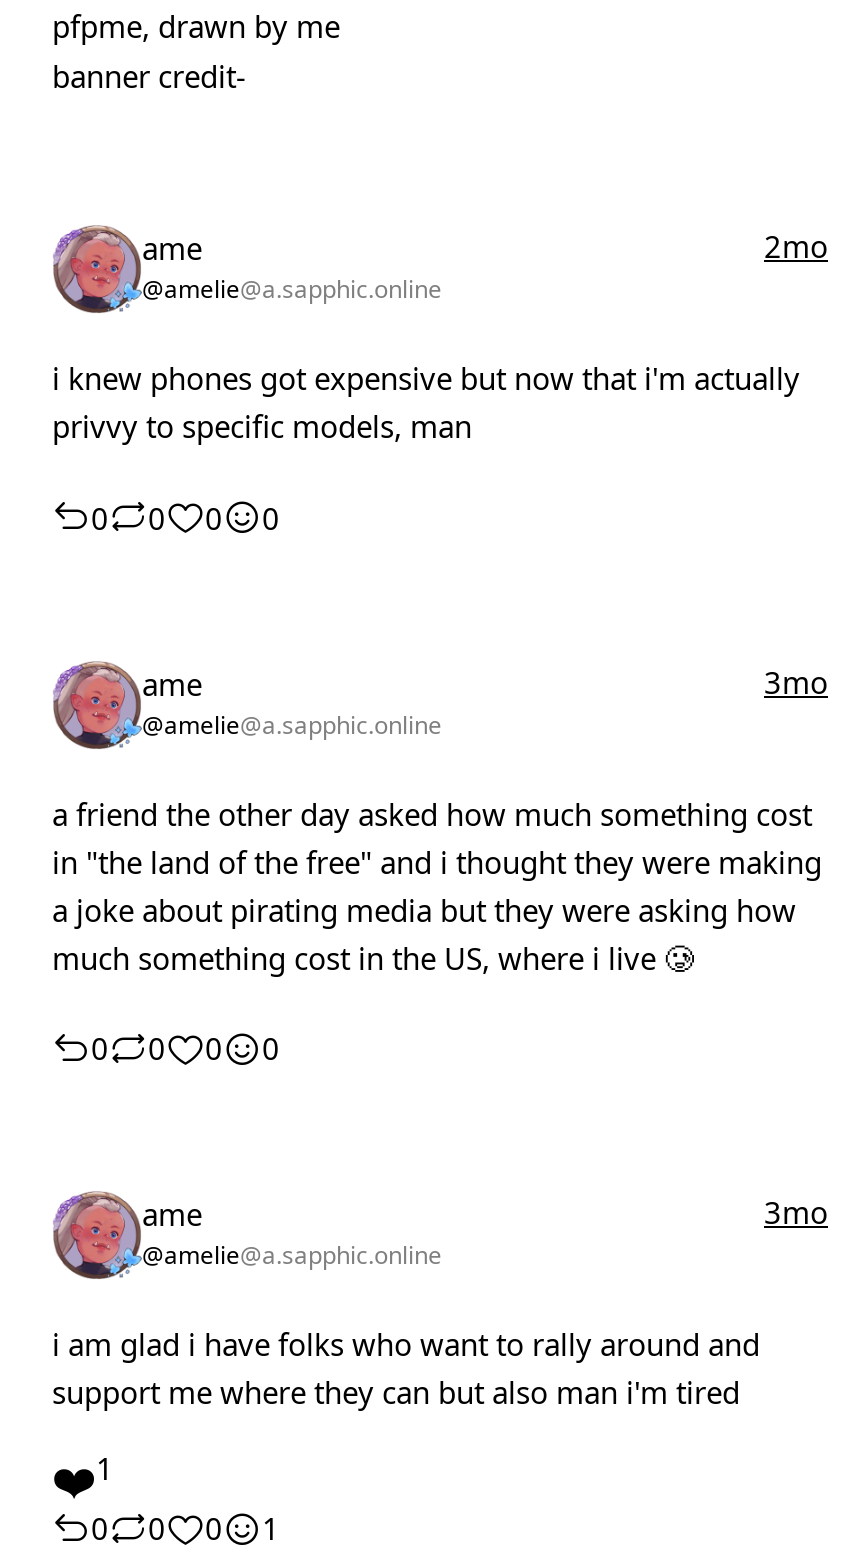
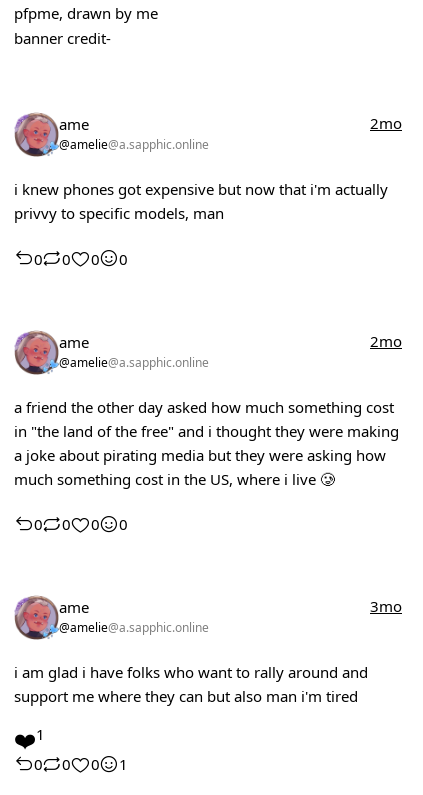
- 3mo
+ 2mo
